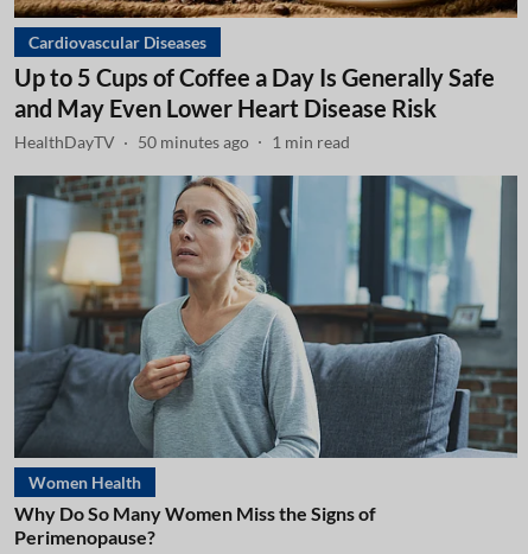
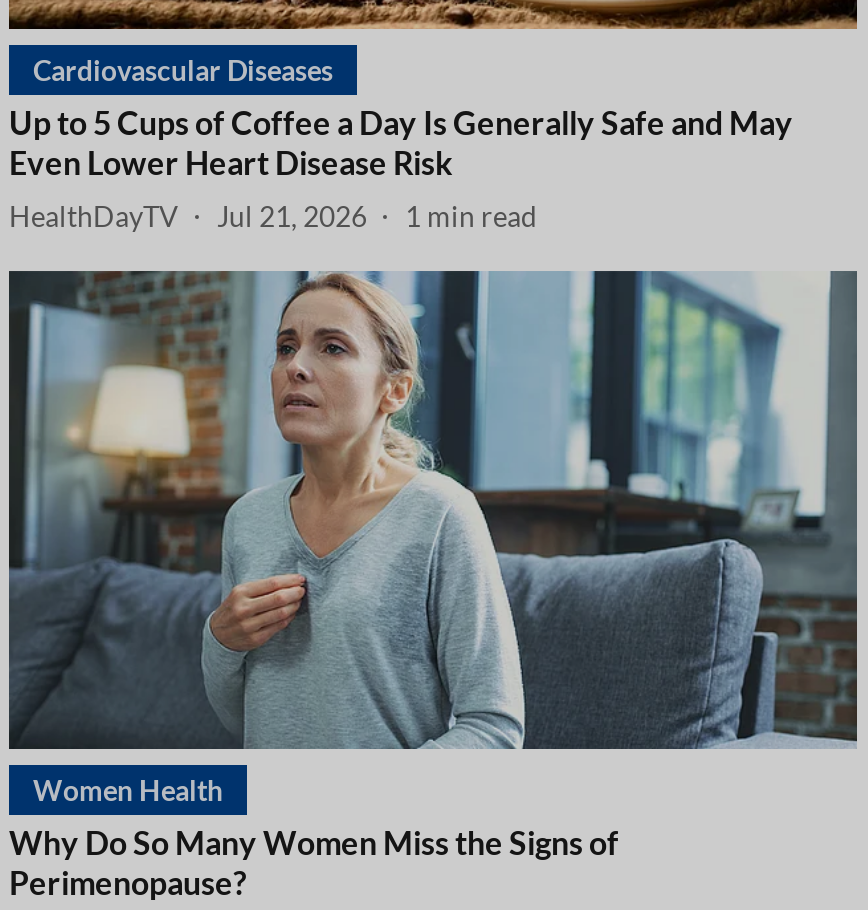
- HealthDayTV 50 minutes ago 1 min read
+ HealthDayTV Jul 21, 2026 1 min read
